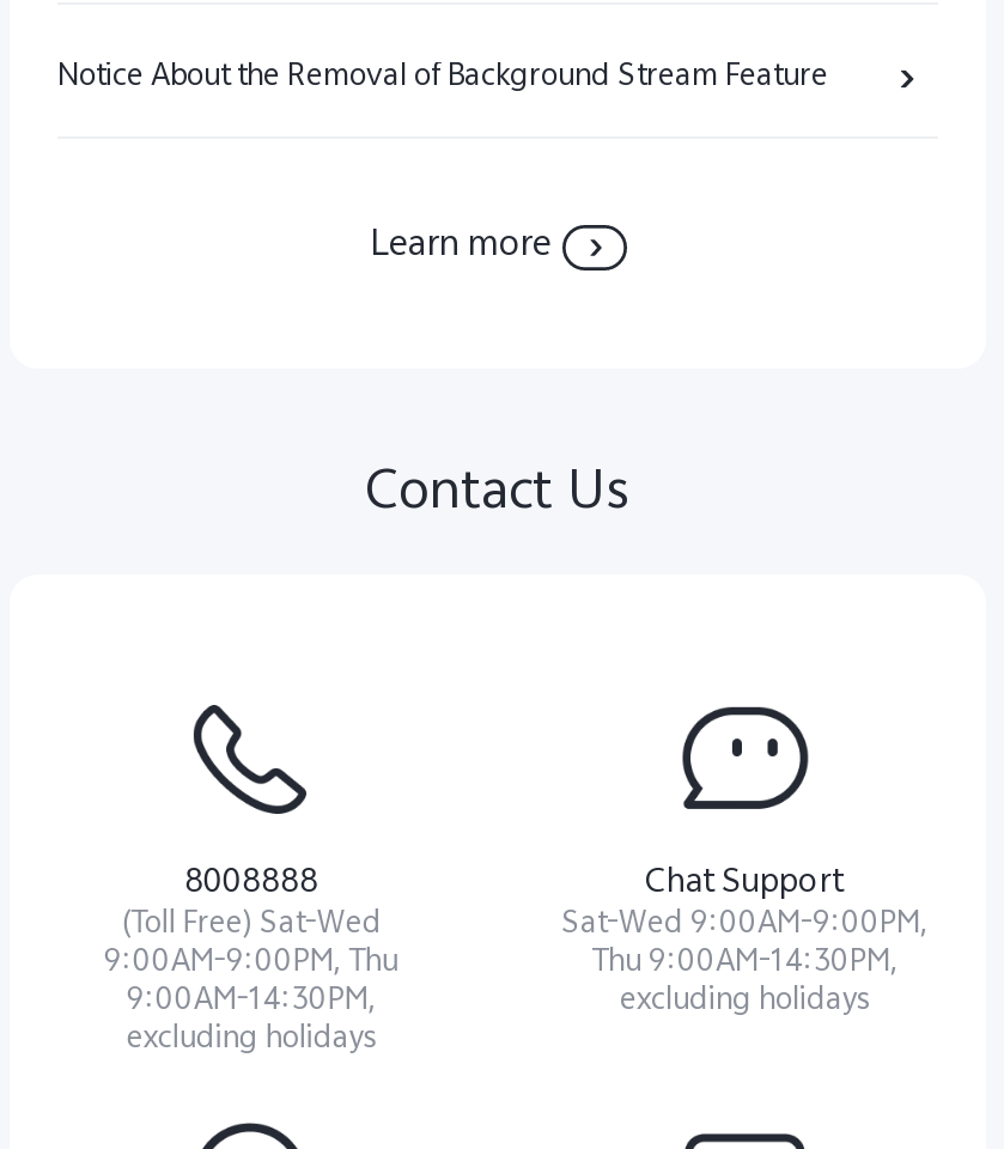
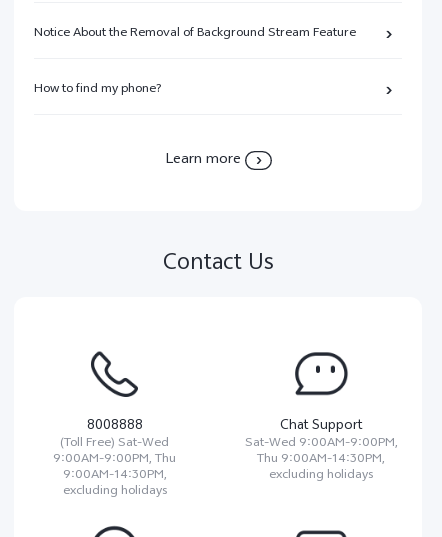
+ How to find my phone?
